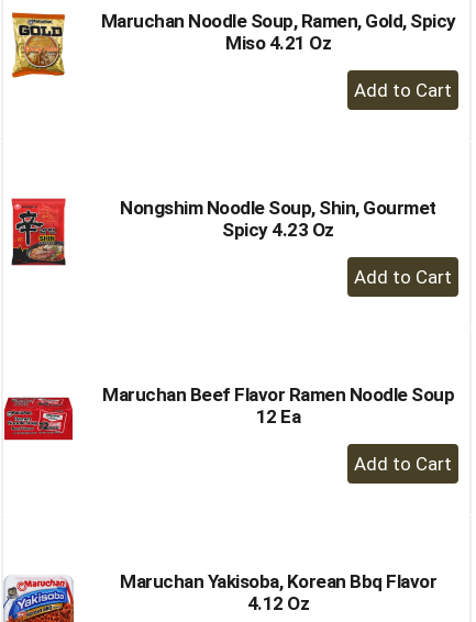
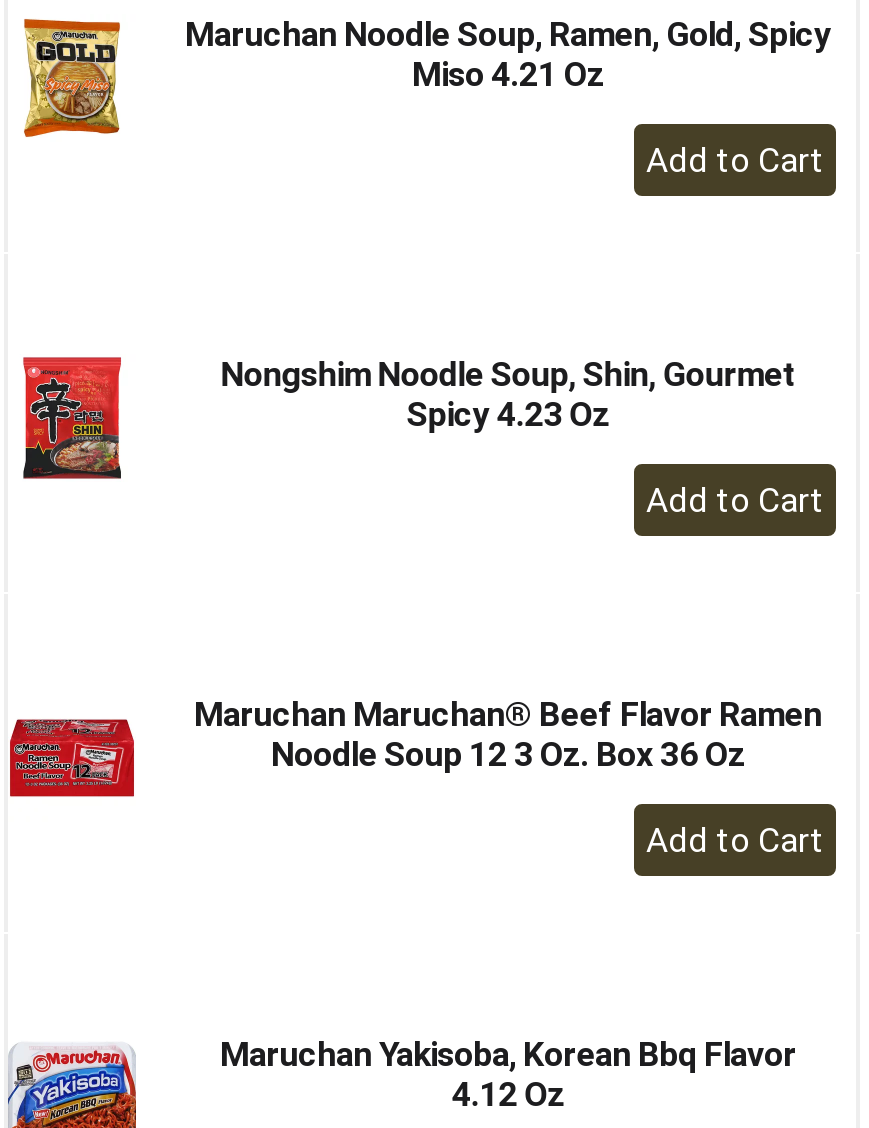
- Maruchan Beef Flavor Ramen Noodle Soup
- 12 Ea
+ Maruchan Maruchan® Beef Flavor Ramen
+ Noodle Soup 12 3 Oz. Box 36 Oz
